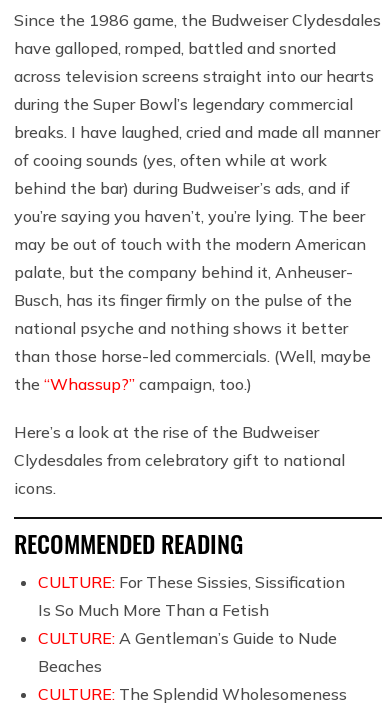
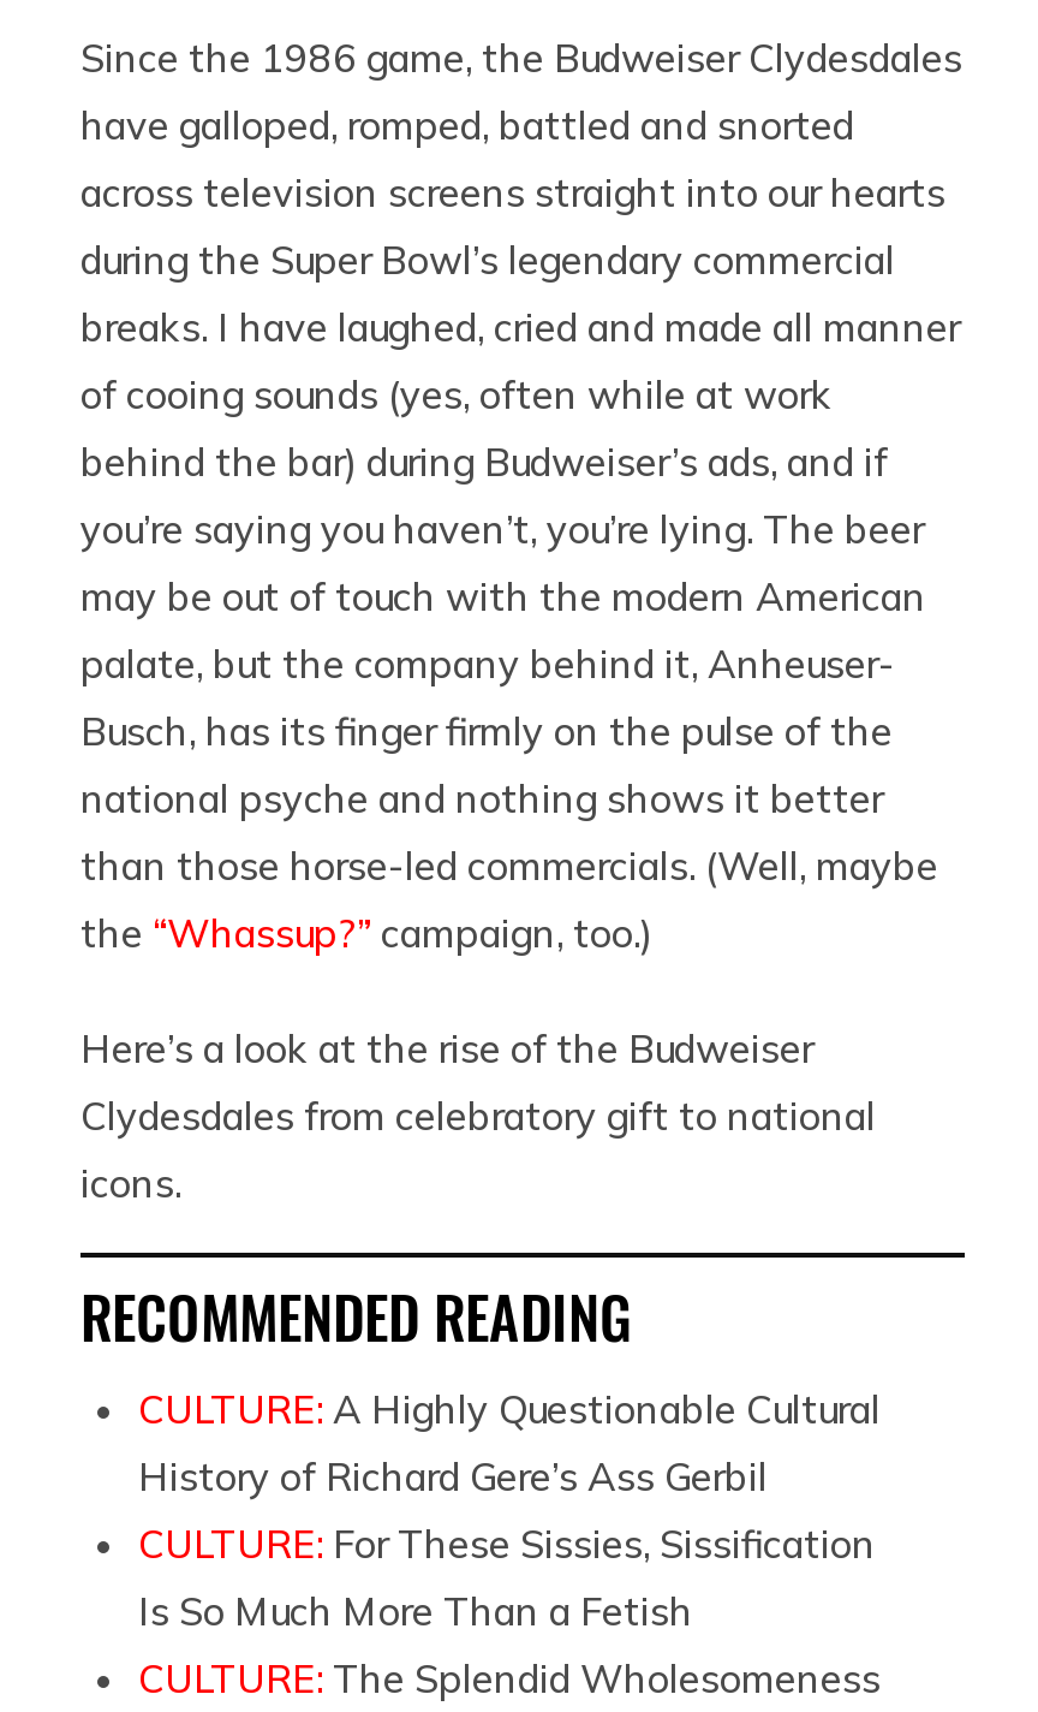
+ CULTURE: A Highly Questionable Cultural
+ History of Richard Gere’s Ass Gerbil

moved down: CULTURE: For These Sissies, Sissification | Is So Much More Than a Fetish

- CULTURE: A Gentleman’s Guide to Nude
- Beaches
